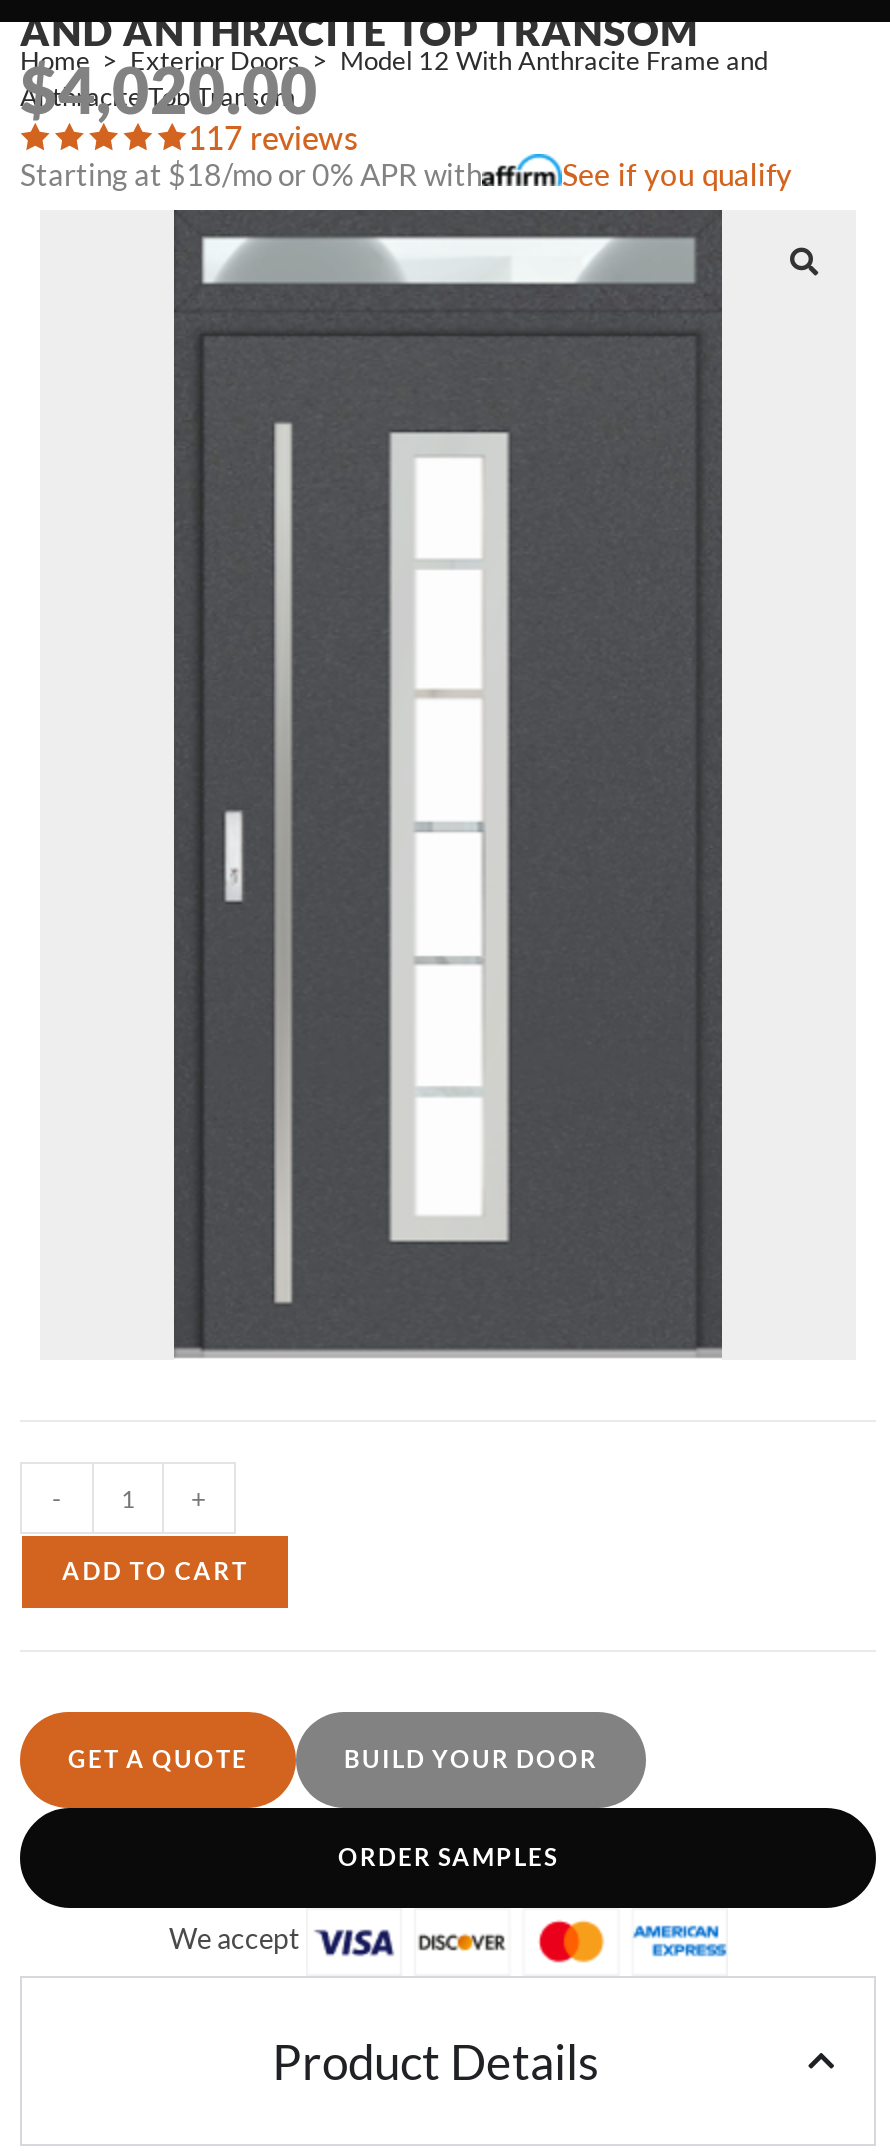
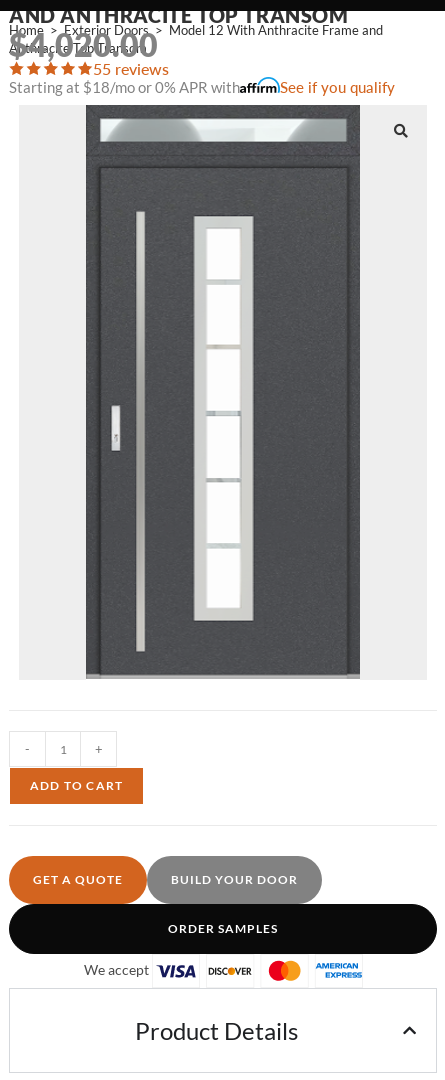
- 117 reviews
+ 55 reviews
